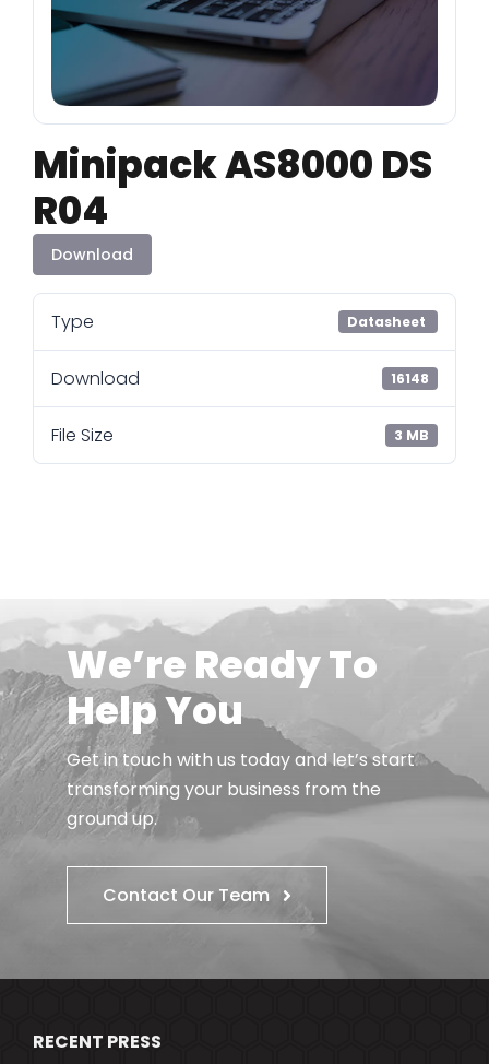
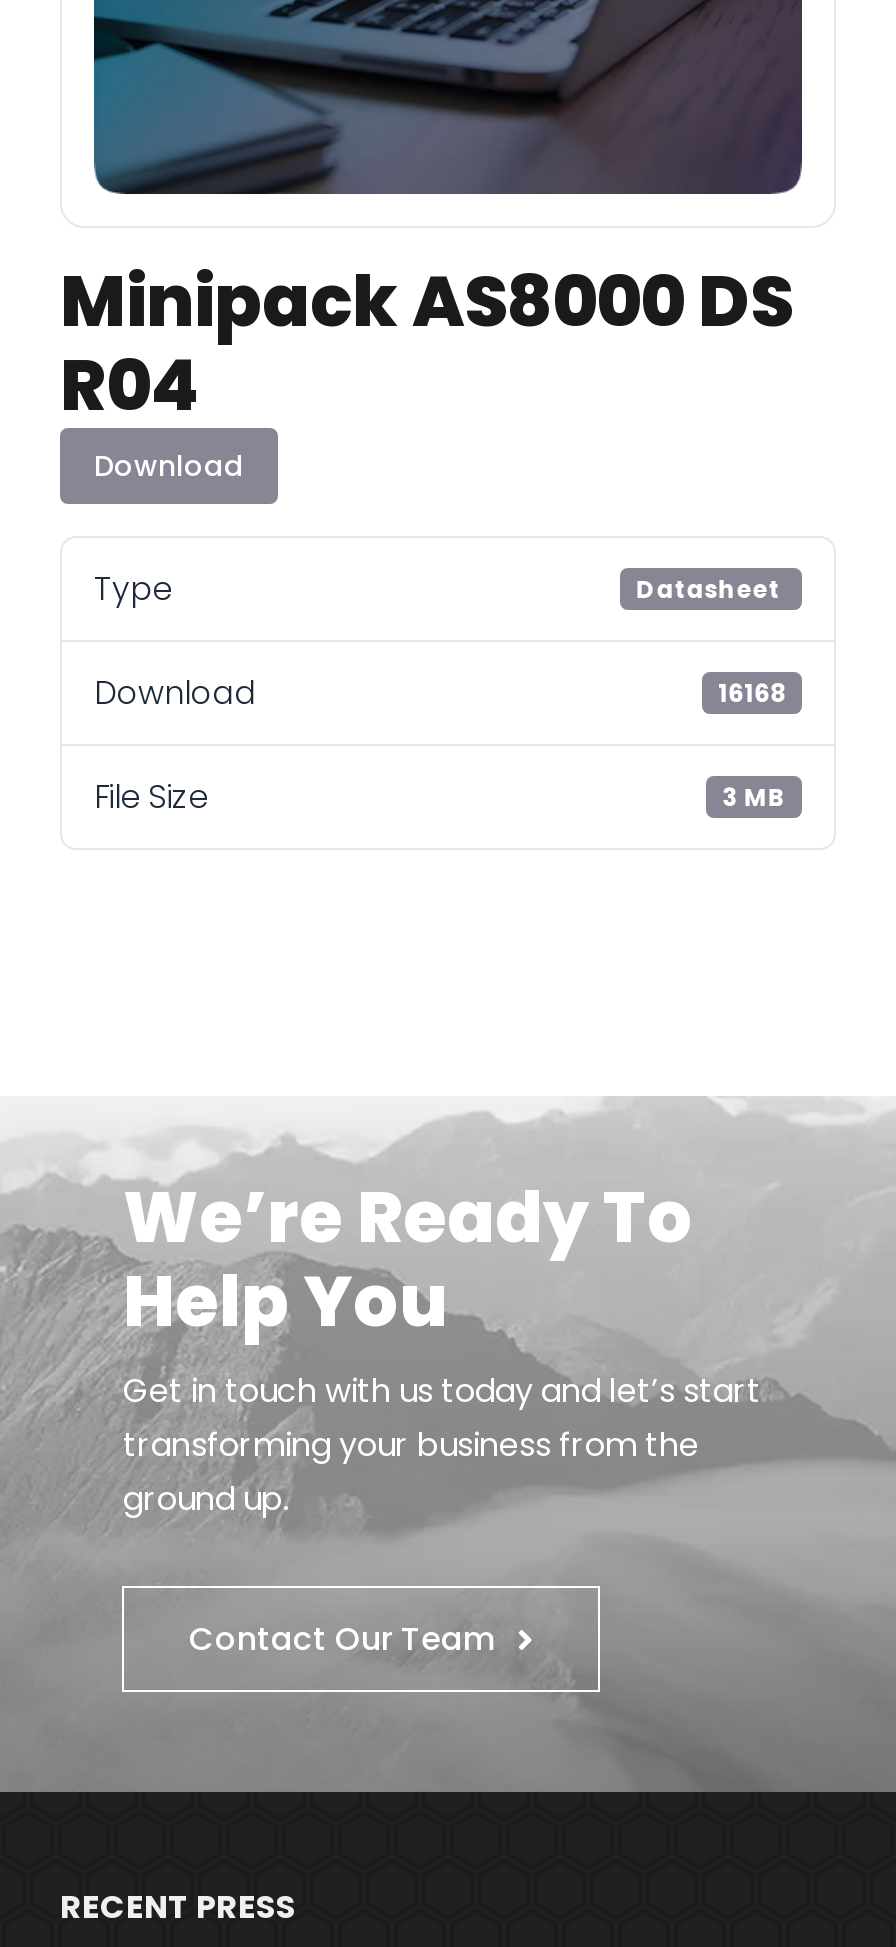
- 16148
+ 16168
